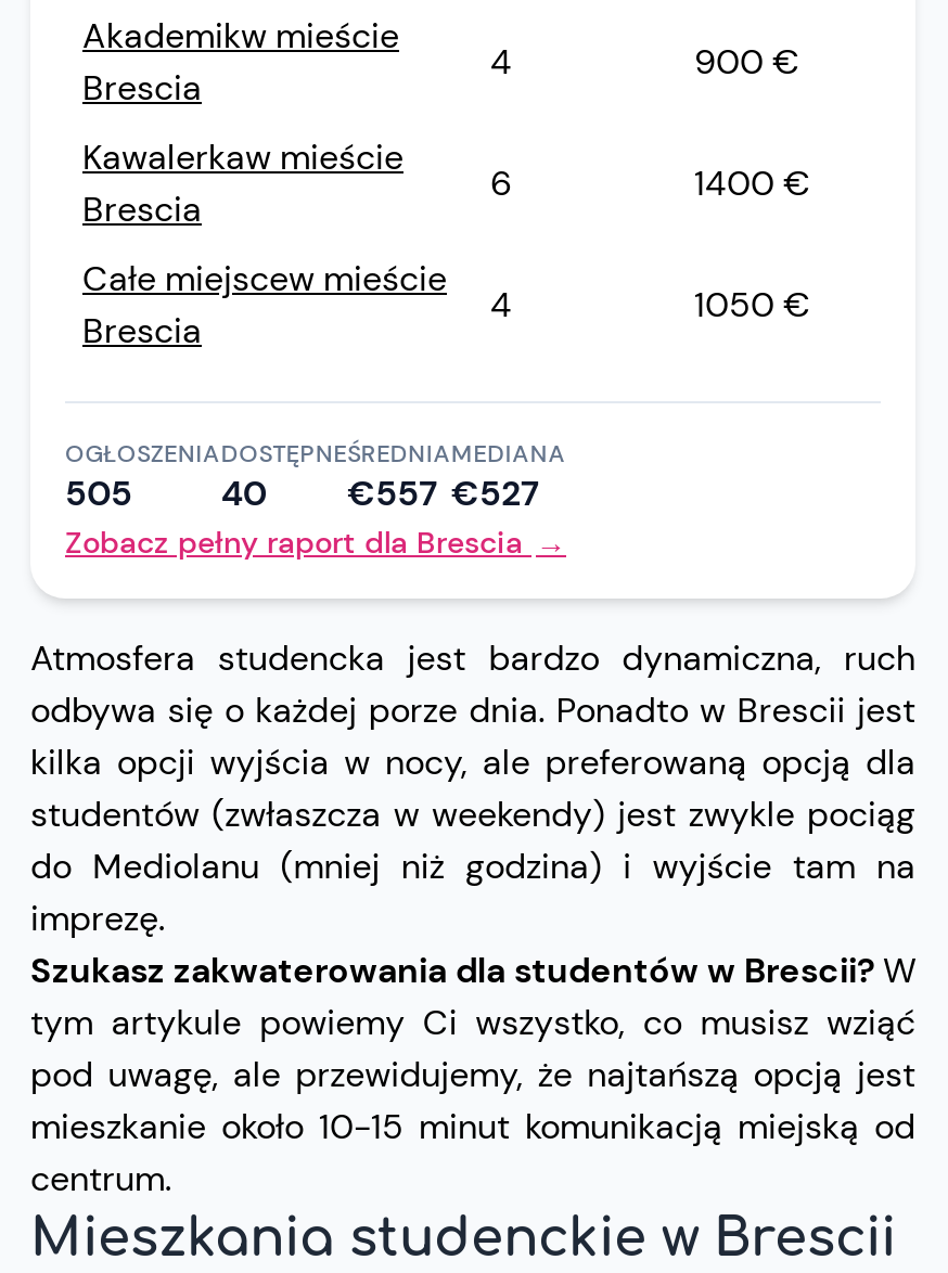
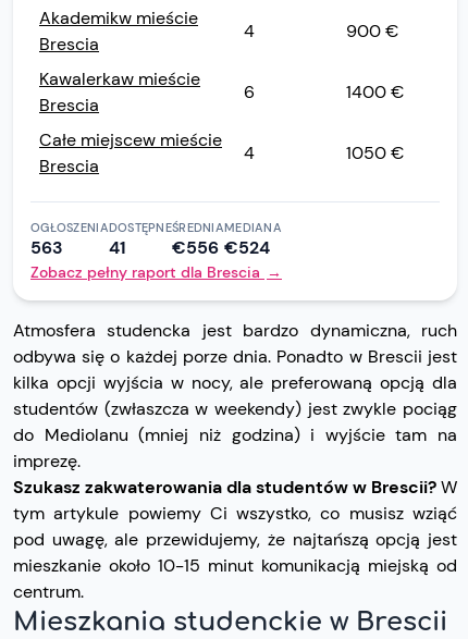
- 505
+ 563

- 40
+ 41

- €557
+ €556

- €527
+ €524
